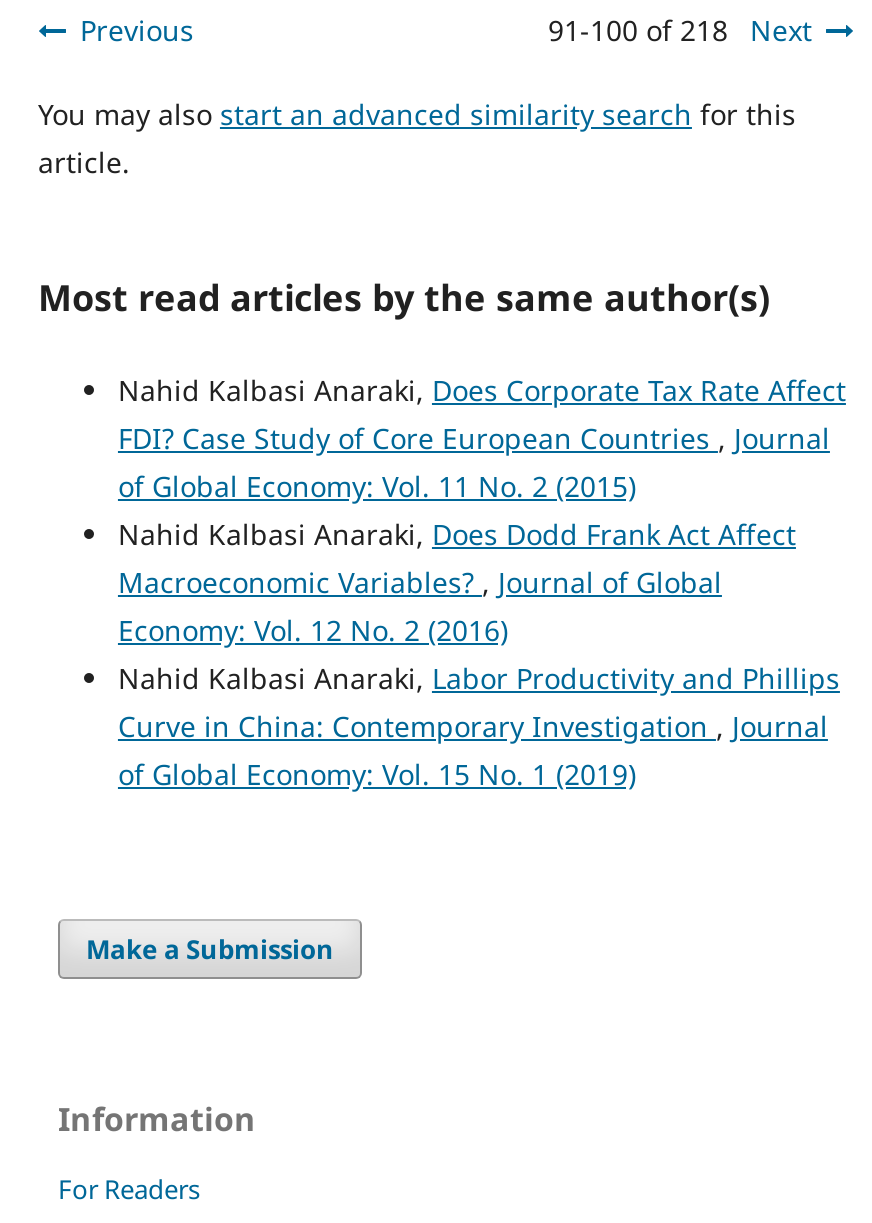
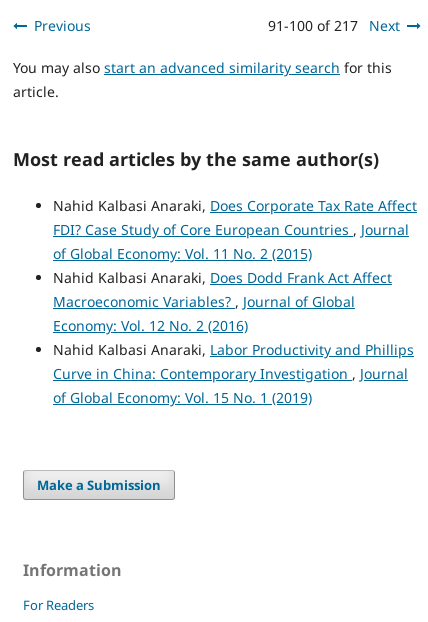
- 91-100 of 218 Next
+ 91-100 of 217 Next
